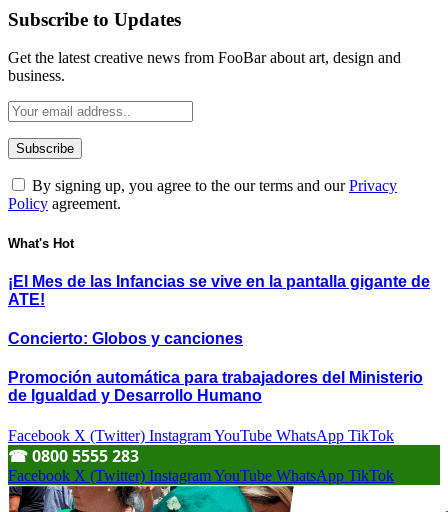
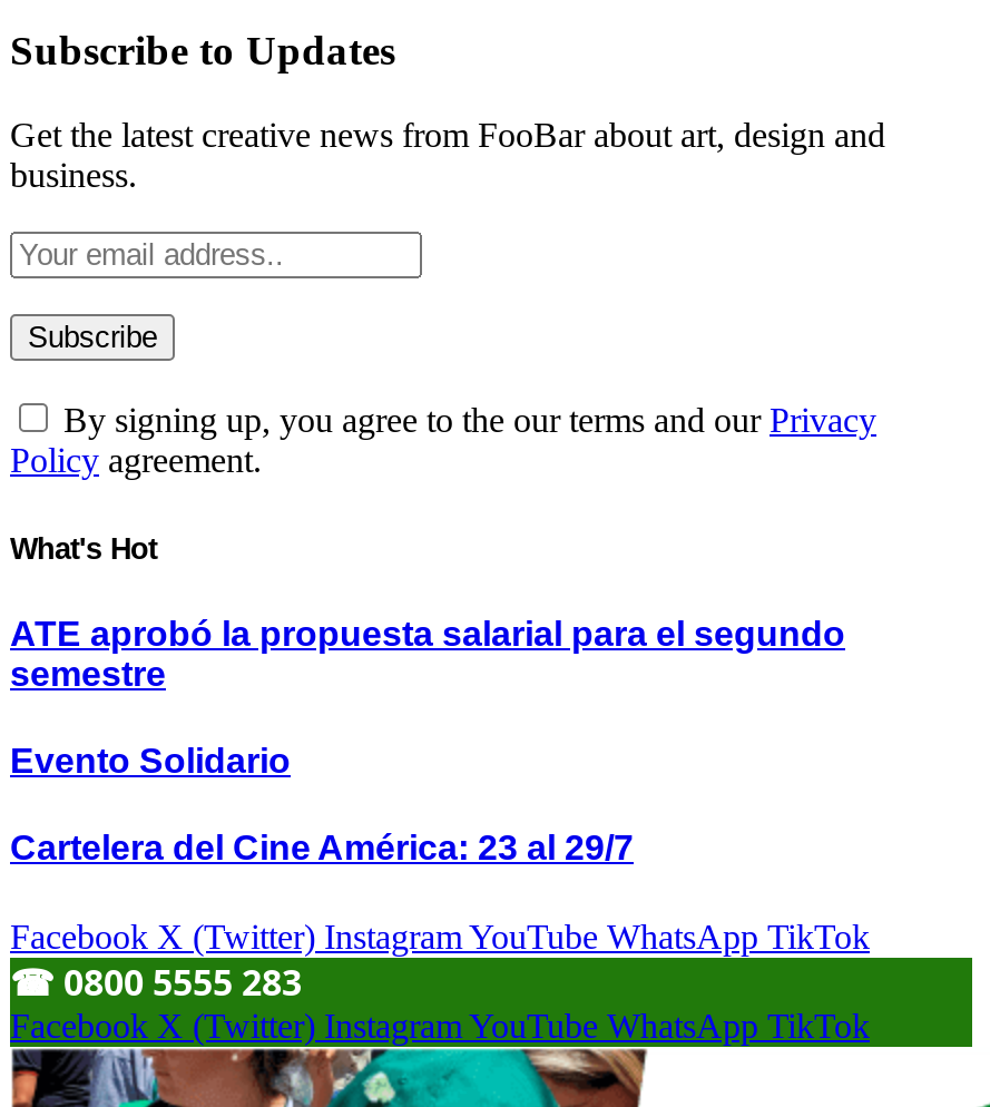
- ¡El Mes de las Infancias se vive en la pantalla gigante de
- ATE!
+ ATE aprobó la propuesta salarial para el segundo
+ semestre

- Concierto: Globos y canciones
+ Evento Solidario

- Promoción automática para trabajadores del Ministerio
- de Igualdad y Desarrollo Humano
+ Cartelera del Cine América: 23 al 29/7
